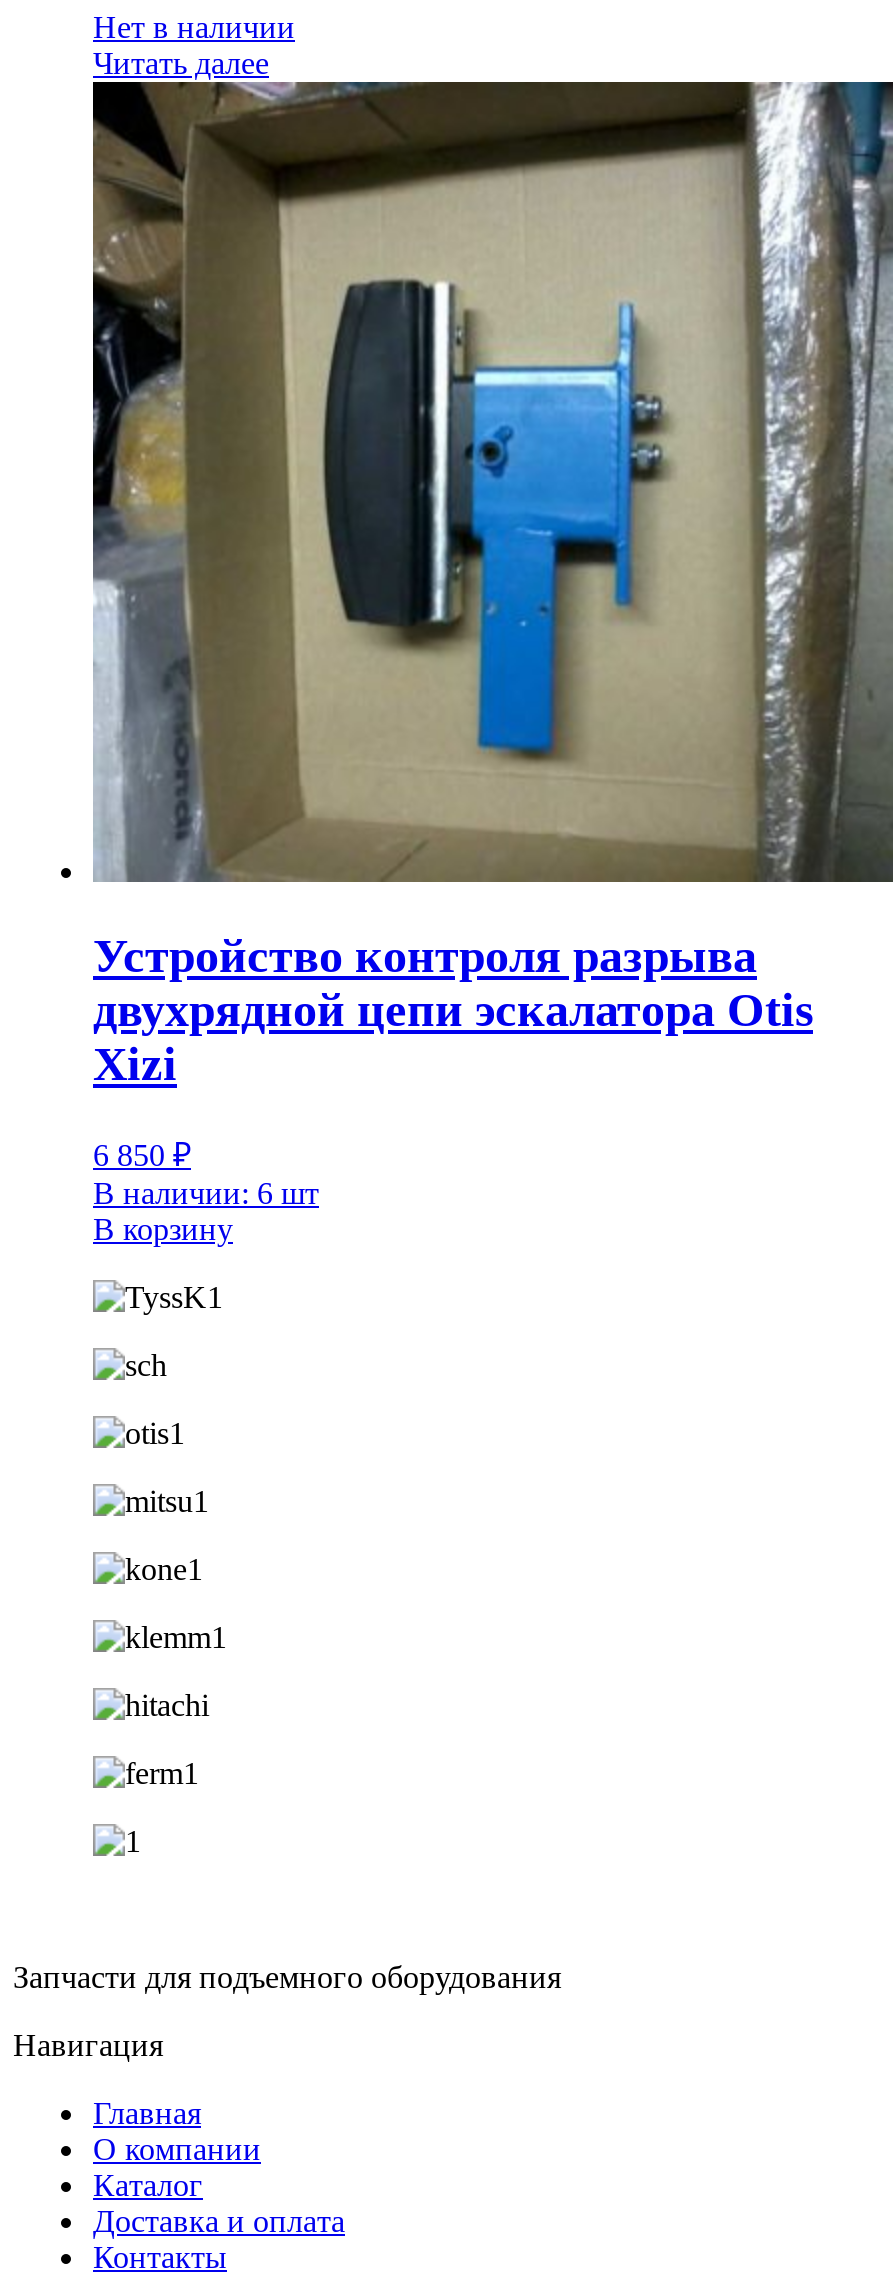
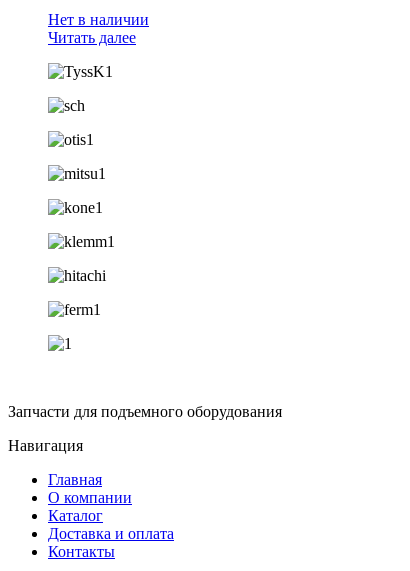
- [image]
- Устройство контроля разрыва
- двухрядной цепи эскалатора Otis
- Xizi
- 6 850 ₽
- В наличии: 6 шт
- В корзину
